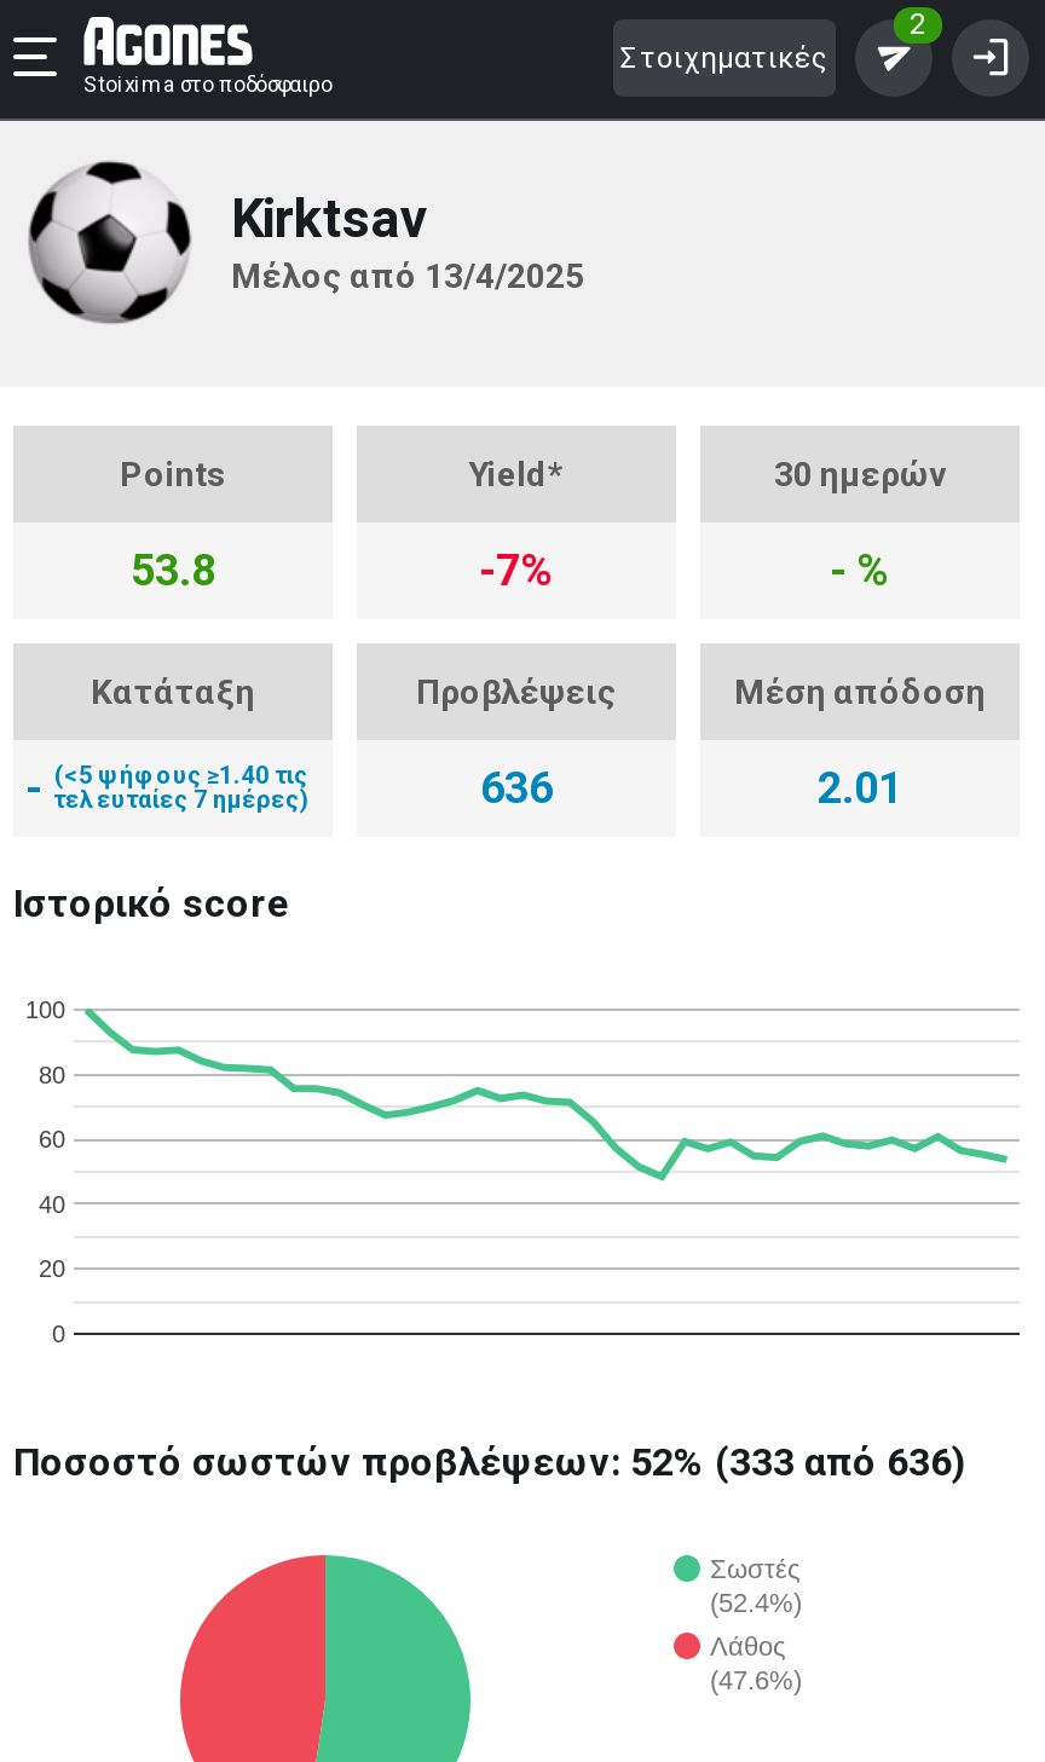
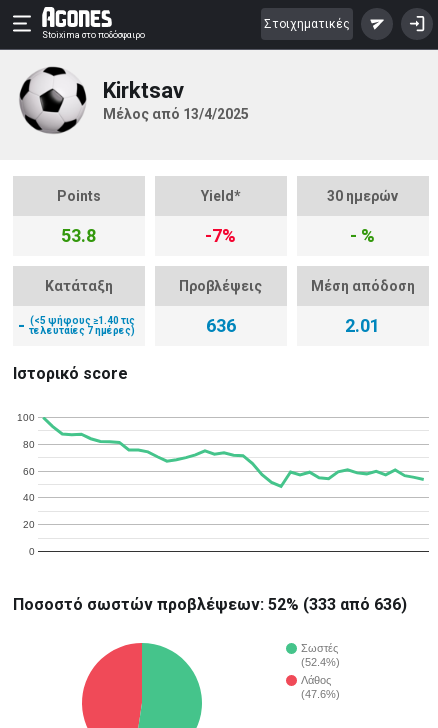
- 2
